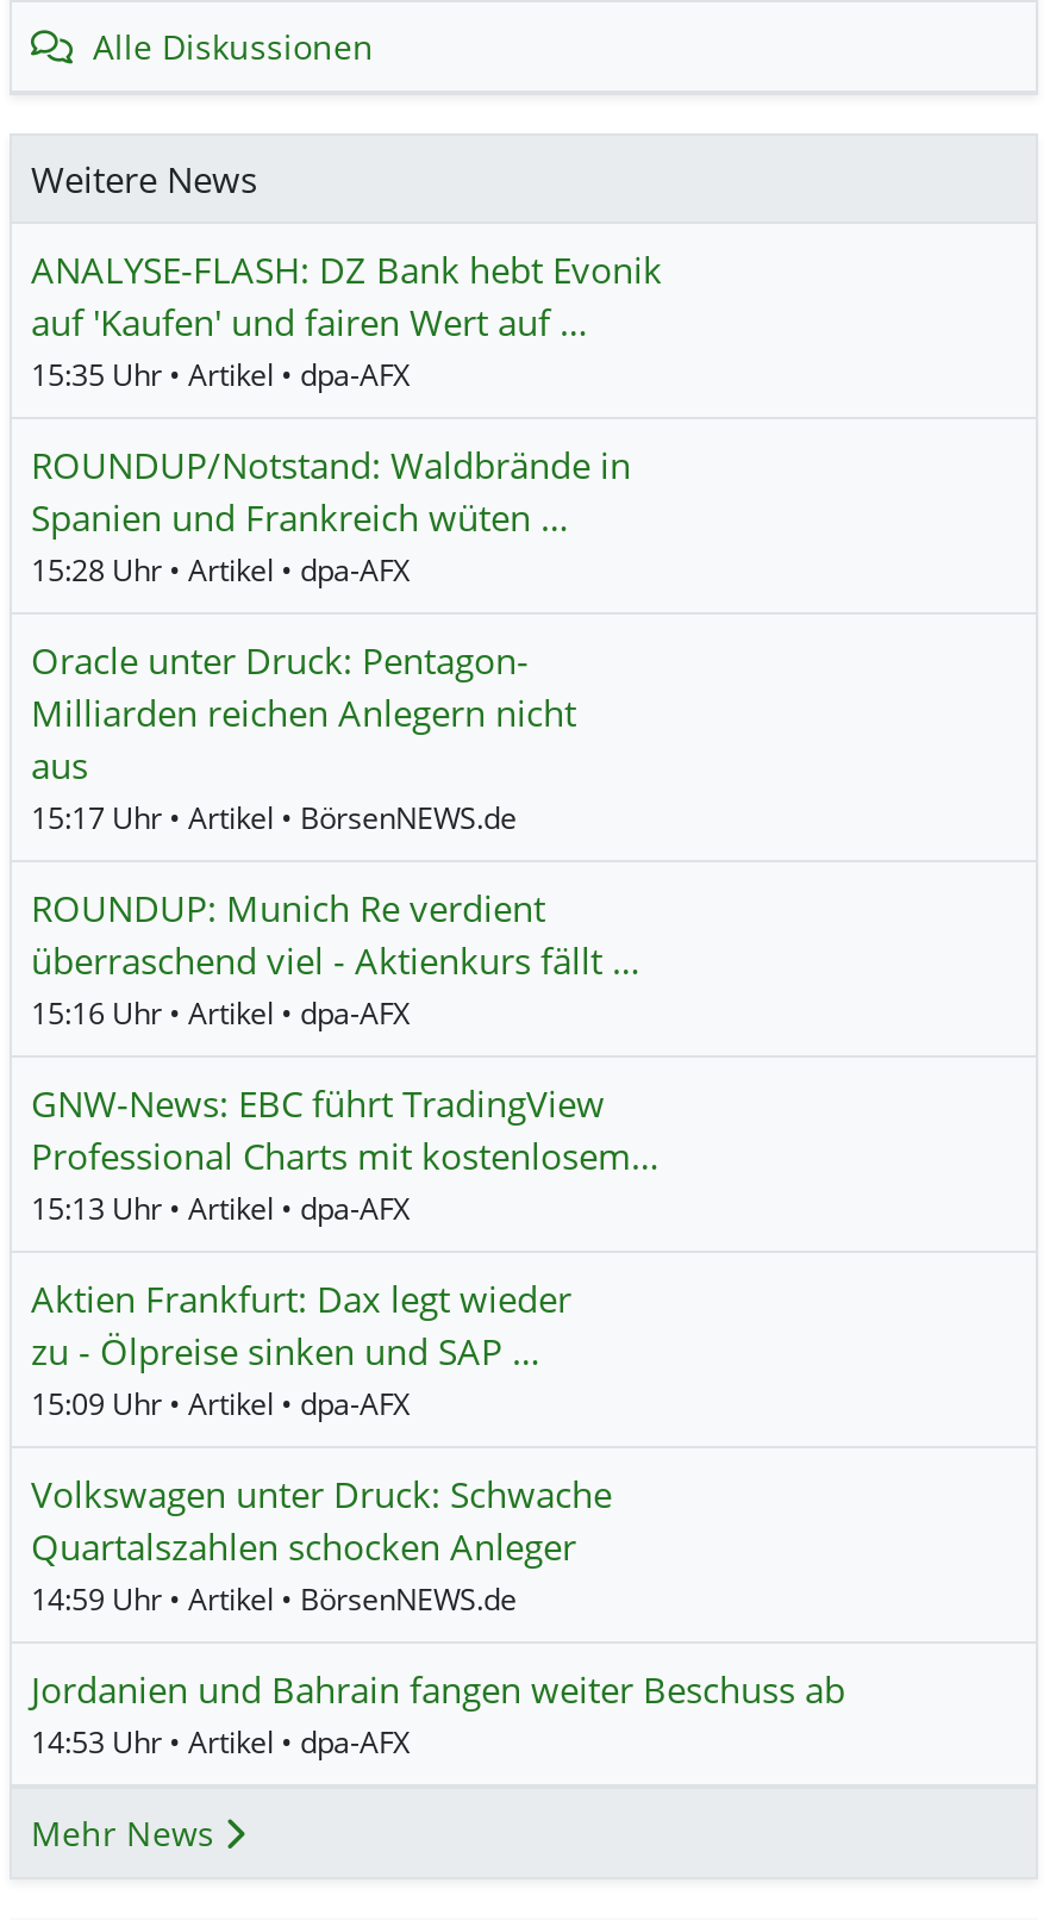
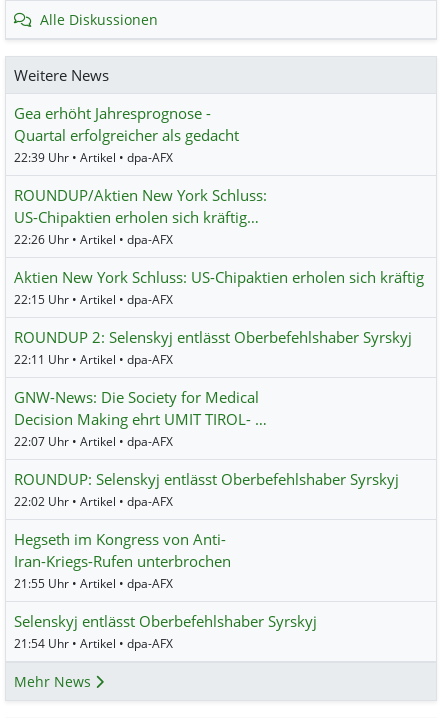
- ANALYSE-FLASH: DZ Bank hebt Evonik
- auf 'Kaufen' und fairen Wert auf …
- 15:35 Uhr • Artikel • dpa-AFX
+ Gea erhöht Jahresprognose -
+ Quartal erfolgreicher als gedacht
+ 22:39 Uhr • Artikel • dpa-AFX

- ROUNDUP/Notstand: Waldbrände in
- Spanien und Frankreich wüten …
- 15:28 Uhr • Artikel • dpa-AFX
+ ROUNDUP/Aktien New York Schluss:
+ US-Chipaktien erholen sich kräftig…
+ 22:26 Uhr • Artikel • dpa-AFX

- Oracle unter Druck: Pentagon-
- Milliarden reichen Anlegern nicht
- aus
- 15:17 Uhr • Artikel • BörsenNEWS.de
+ Aktien New York Schluss: US-Chipaktien erholen sich kräftig
+ 22:15 Uhr • Artikel • dpa-AFX

- ROUNDUP: Munich Re verdient
- überraschend viel - Aktienkurs fällt …
- 15:16 Uhr • Artikel • dpa-AFX
+ ROUNDUP 2: Selenskyj entlässt Oberbefehlshaber Syrskyj
+ 22:11 Uhr • Artikel • dpa-AFX

- GNW-News: EBC führt TradingView
- Professional Charts mit kostenlosem…
- 15:13 Uhr • Artikel • dpa-AFX
+ GNW-News: Die Society for Medical
+ Decision Making ehrt UMIT TIROL- …
+ 22:07 Uhr • Artikel • dpa-AFX

- Aktien Frankfurt: Dax legt wieder
- zu - Ölpreise sinken und SAP …
- 15:09 Uhr • Artikel • dpa-AFX
+ ROUNDUP: Selenskyj entlässt Oberbefehlshaber Syrskyj
+ 22:02 Uhr • Artikel • dpa-AFX

- Volkswagen unter Druck: Schwache
- Quartalszahlen schocken Anleger
- 14:59 Uhr • Artikel • BörsenNEWS.de
+ Hegseth im Kongress von Anti-
+ Iran-Kriegs-Rufen unterbrochen
+ 21:55 Uhr • Artikel • dpa-AFX

- Jordanien und Bahrain fangen weiter Beschuss ab
- 14:53 Uhr • Artikel • dpa-AFX
+ Selenskyj entlässt Oberbefehlshaber Syrskyj
+ 21:54 Uhr • Artikel • dpa-AFX
